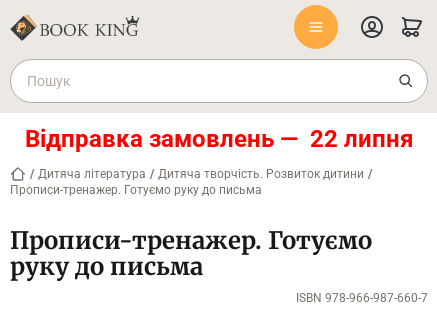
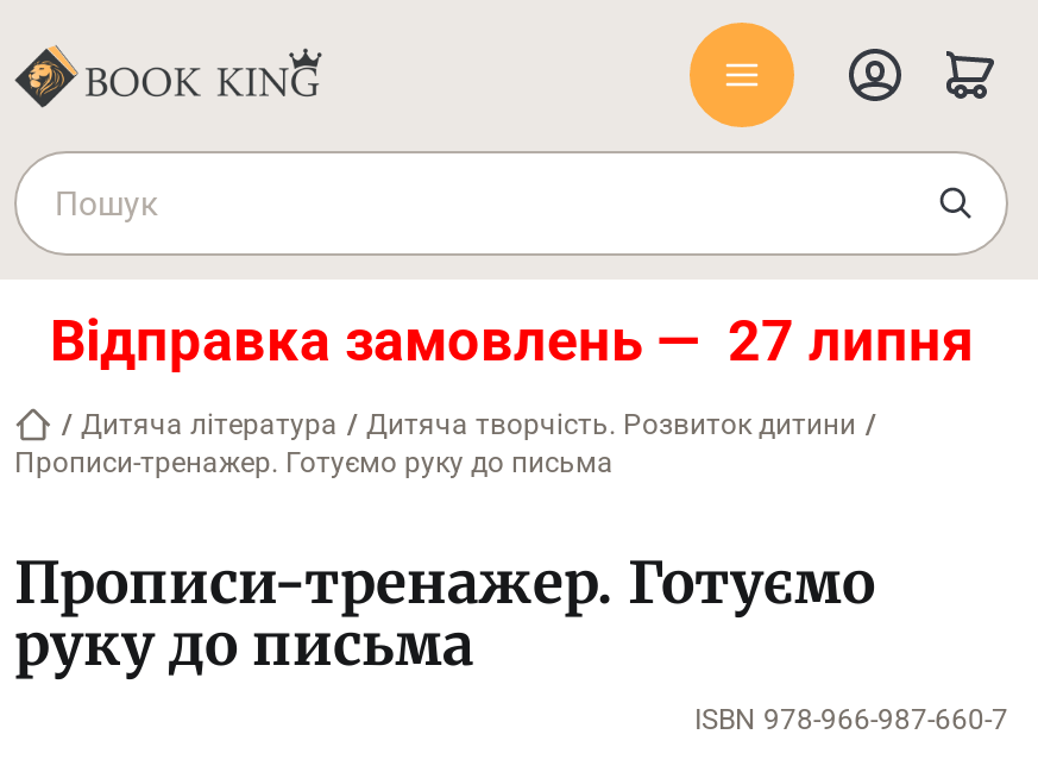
- Відправка замовлень — 22 липня
+ Відправка замовлень — 27 липня
